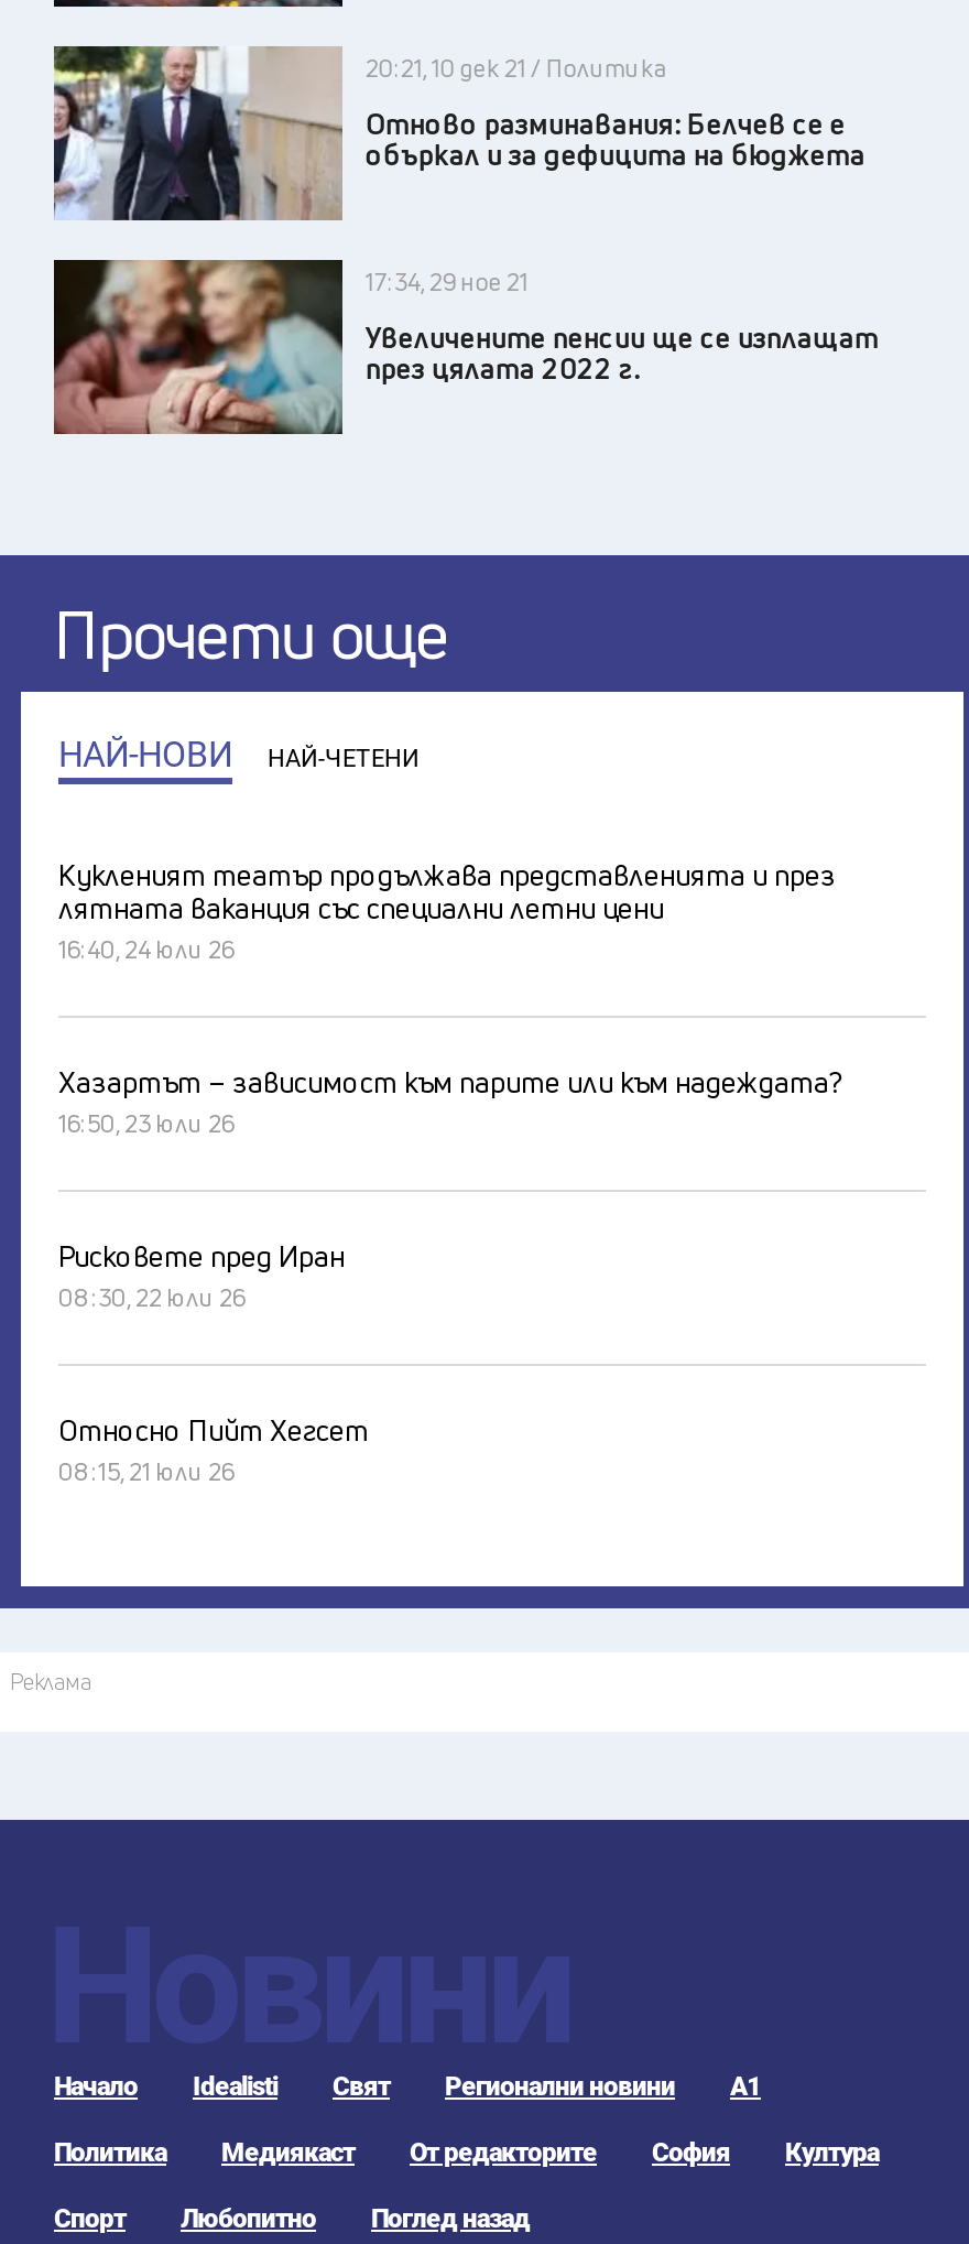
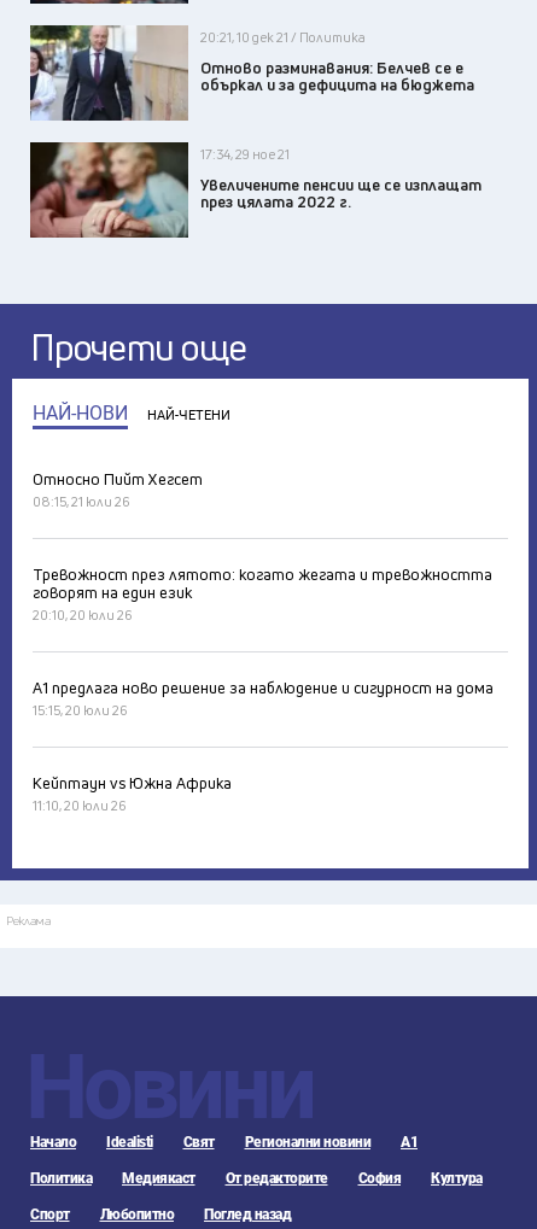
- Кукленият театър продължава представленията и през
- лятната ваканция със специални летни цени
- 16:40, 24 юли 26
- Хазартът – зависимост към парите или към надеждата?
- 16:50, 23 юли 26
- Рисковете пред Иран
- 08:30, 22 юли 26

moved up: Относно Пийт Хегсет | 08:15, 21 юли 26

+ Тревожност през лятото: когато жегата и тревожността
+ говорят на един език
+ 20:10, 20 юли 26
+ А1 предлага ново решение за наблюдение и сигурност на дома
+ 15:15, 20 юли 26
+ Кейптаун vs Южна Африка
+ 11:10, 20 юли 26
